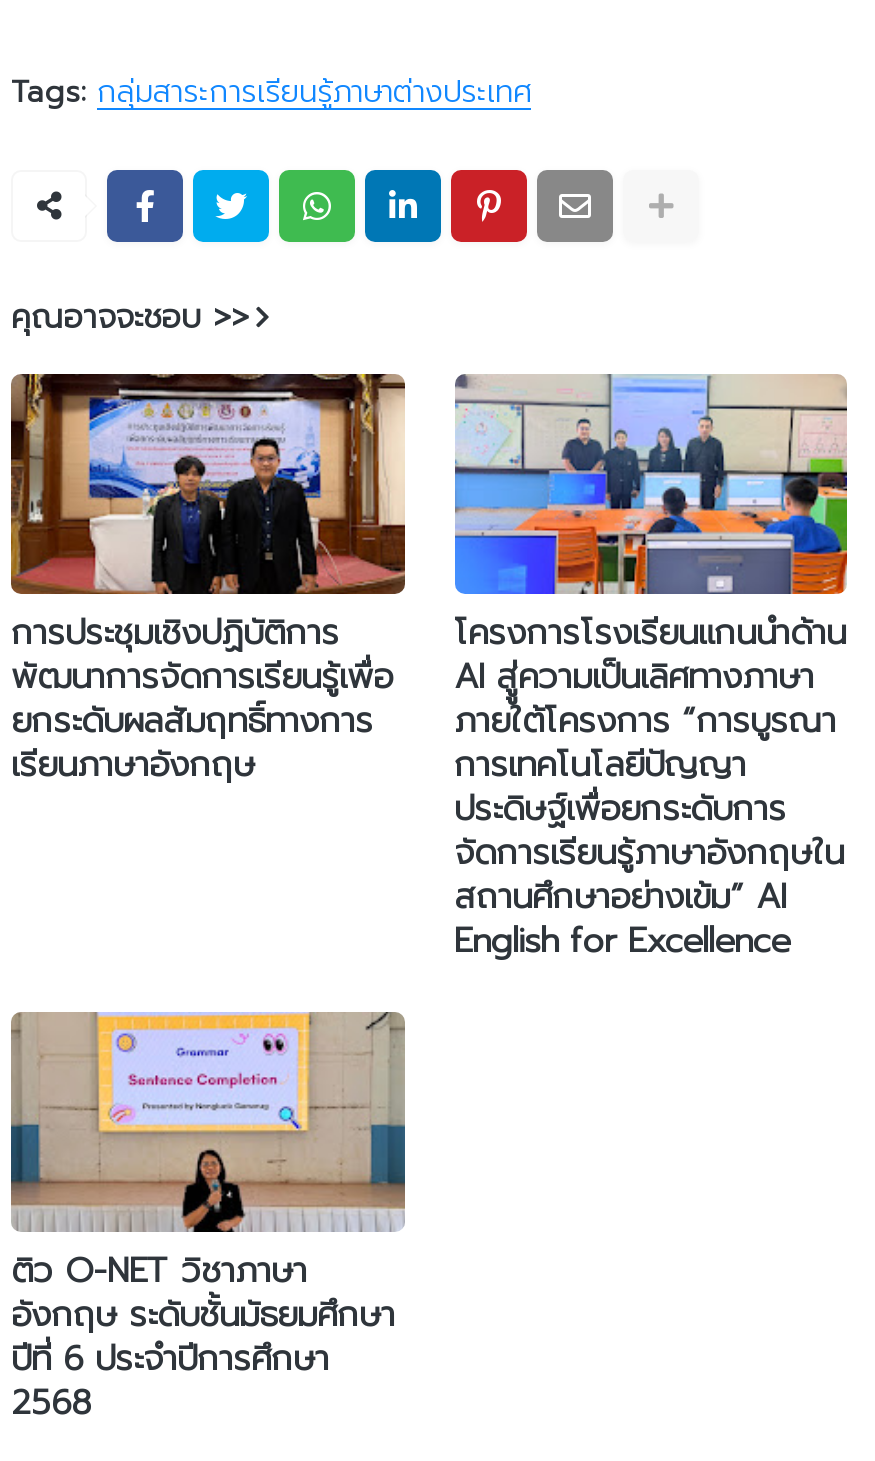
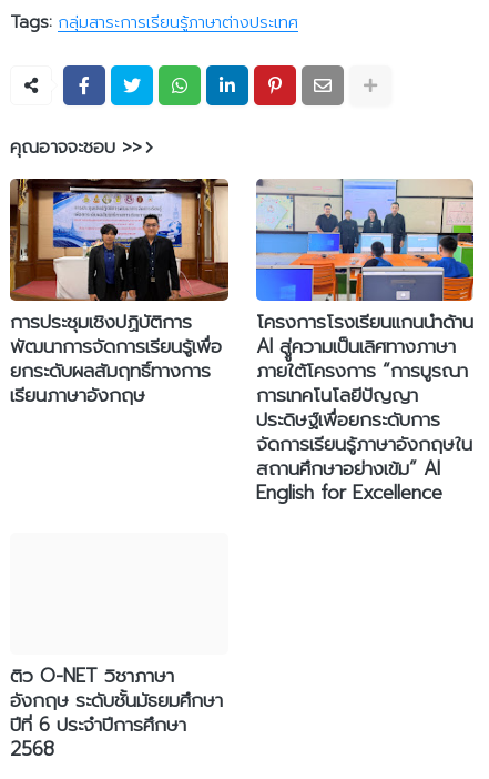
- [image]
